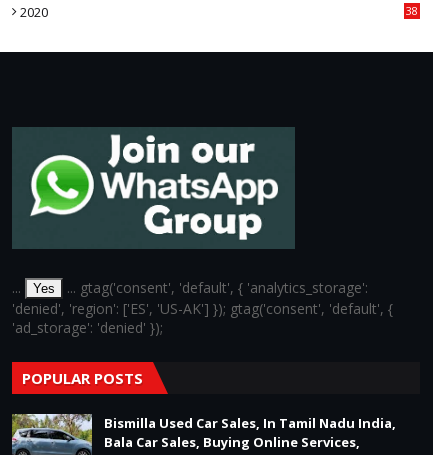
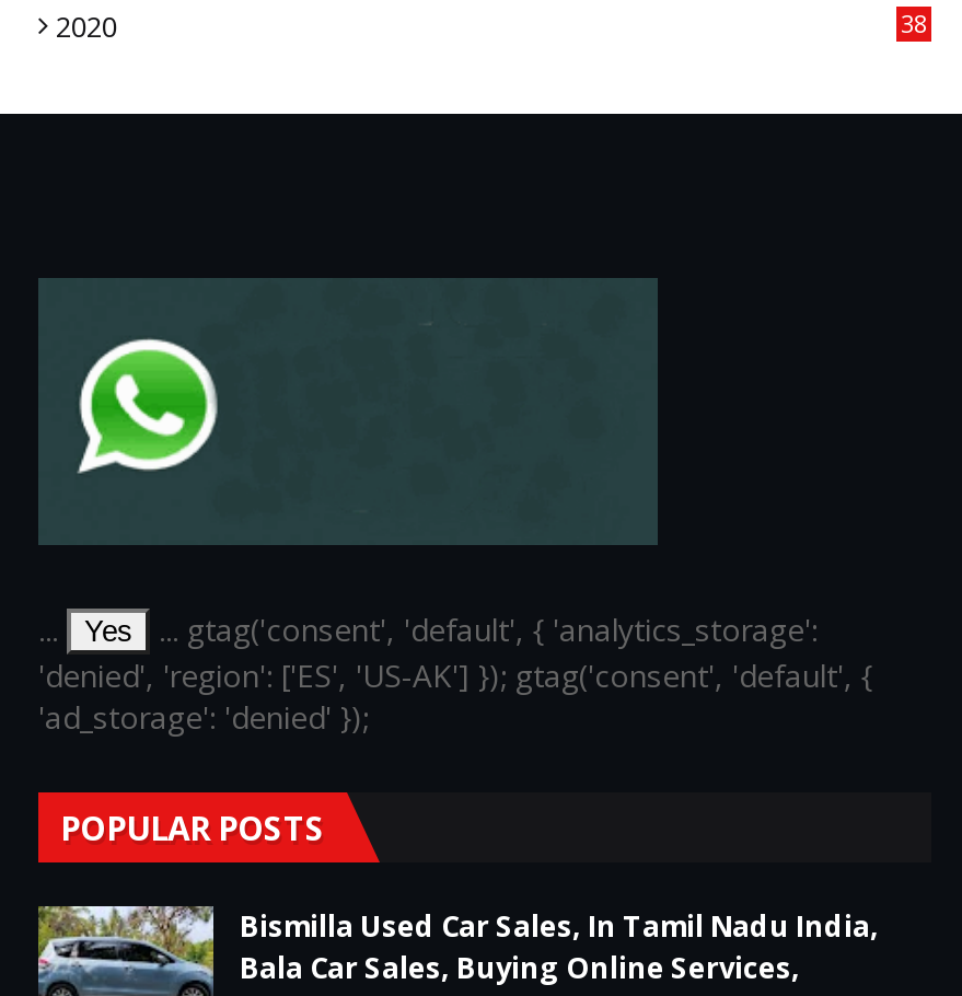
- [image]
